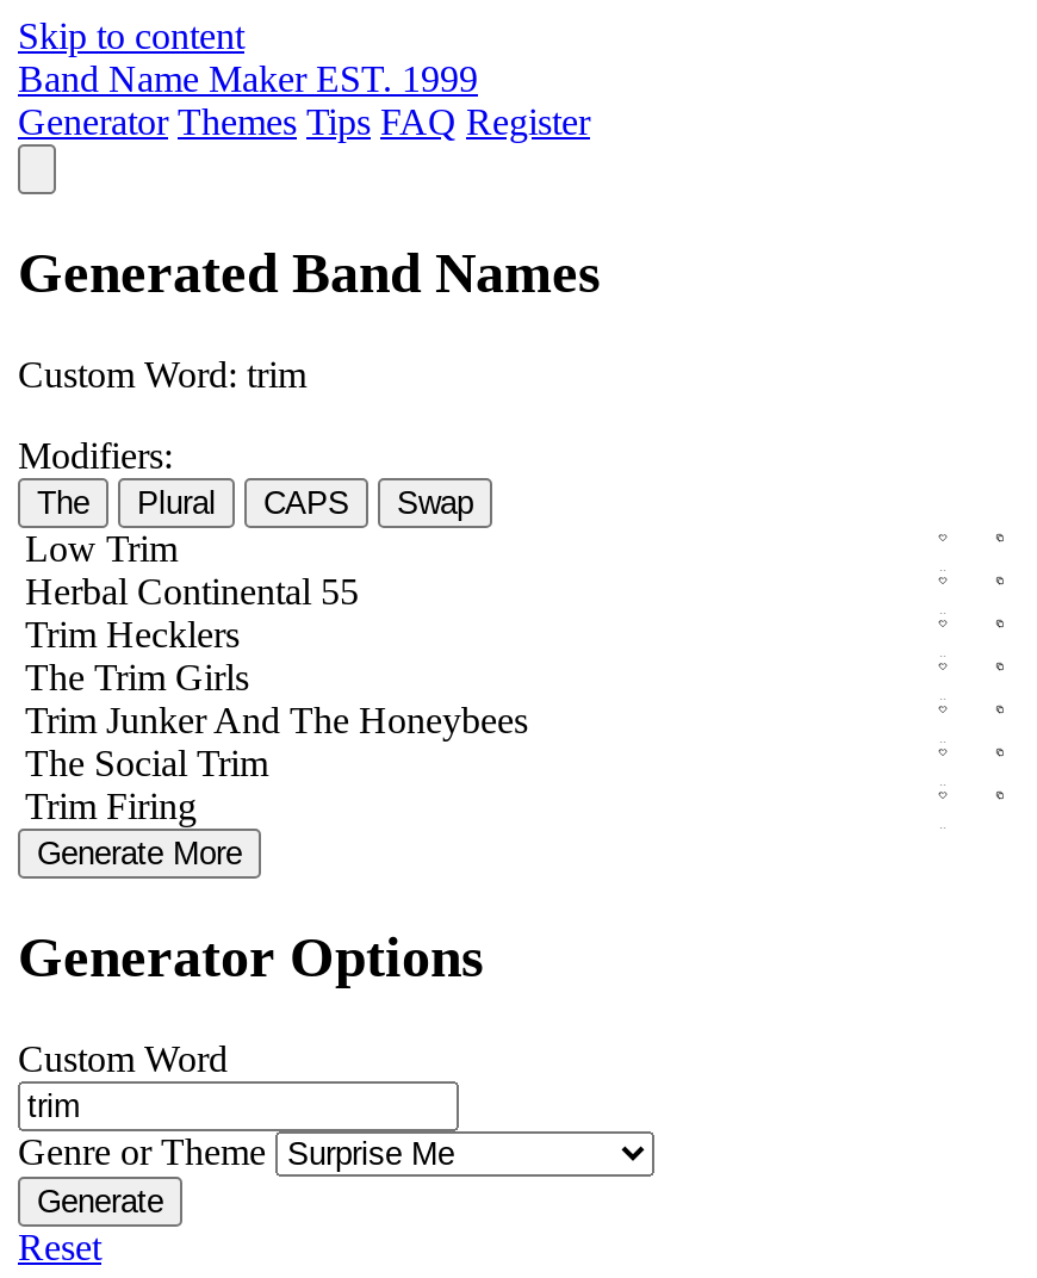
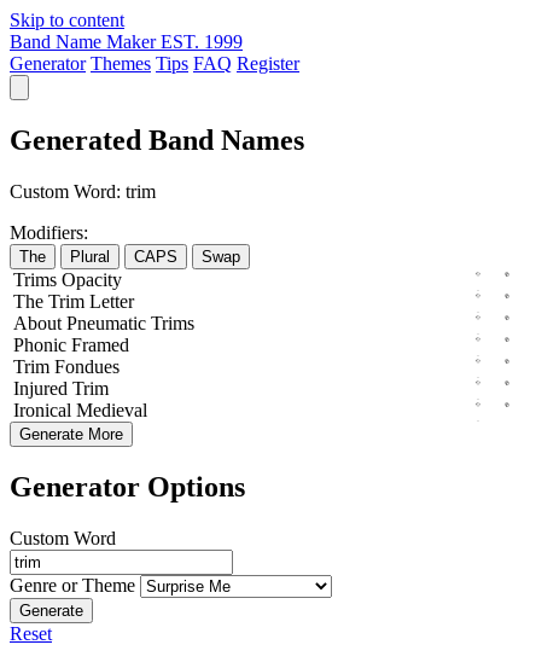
- Low Trim
- Herbal Continental 55
- Trim Hecklers
- The Trim Girls
- Trim Junker And The Honeybees
- The Social Trim
- Trim Firing
+ Trims Opacity
+ The Trim Letter
+ About Pneumatic Trims
+ Phonic Framed
+ Trim Fondues
+ Injured Trim
+ Ironical Medieval
